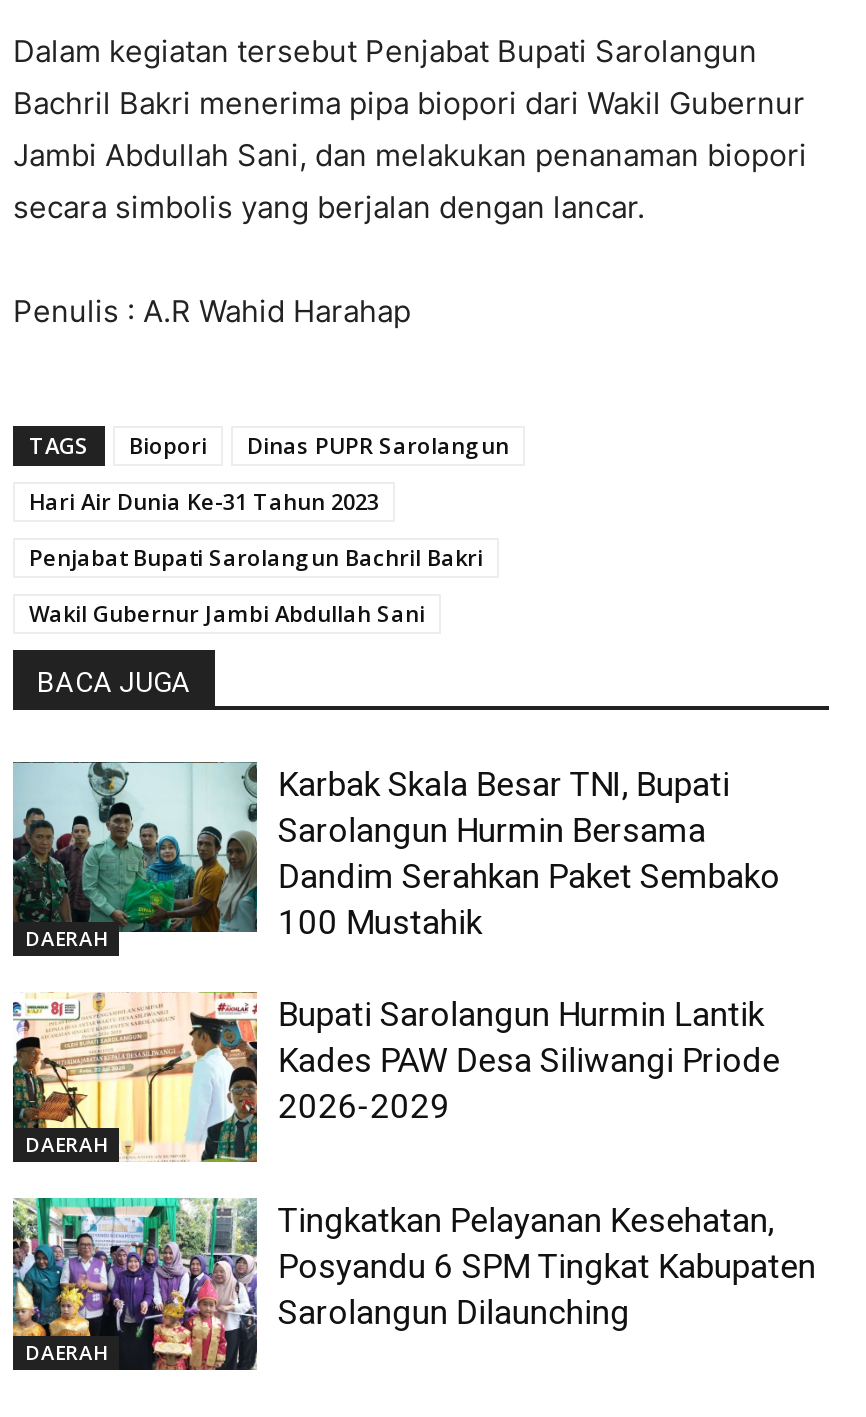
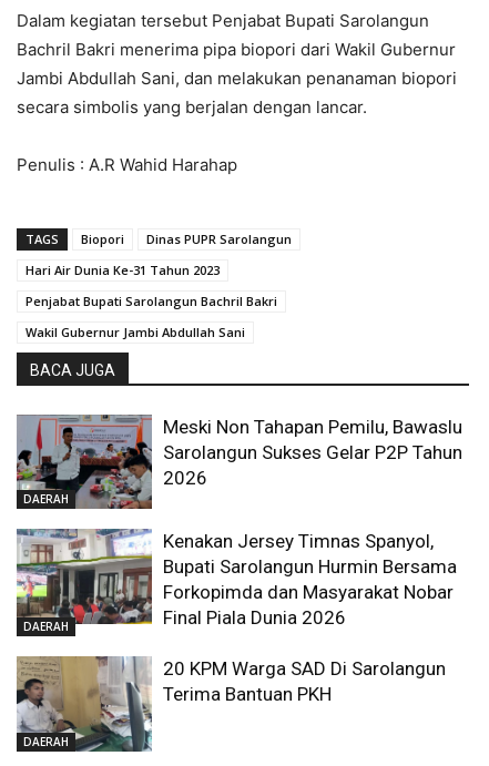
- [image]
- Karbak Skala Besar TNI, Bupati
- Sarolangun Hurmin Bersama
- Dandim Serahkan Paket Sembako
- 100 Mustahik
+ [image]
+ Meski Non Tahapan Pemilu, Bawaslu
+ Sarolangun Sukses Gelar P2P Tahun
+ 2026

- [image]
- Bupati Sarolangun Hurmin Lantik
- Kades PAW Desa Siliwangi Priode
- 2026-2029
+ [image]
+ Kenakan Jersey Timnas Spanyol,
+ Bupati Sarolangun Hurmin Bersama
+ Forkopimda dan Masyarakat Nobar
+ Final Piala Dunia 2026

- [image]
- Tingkatkan Pelayanan Kesehatan,
- Posyandu 6 SPM Tingkat Kabupaten
- Sarolangun Dilaunching
+ [image]
+ 20 KPM Warga SAD Di Sarolangun
+ Terima Bantuan PKH
